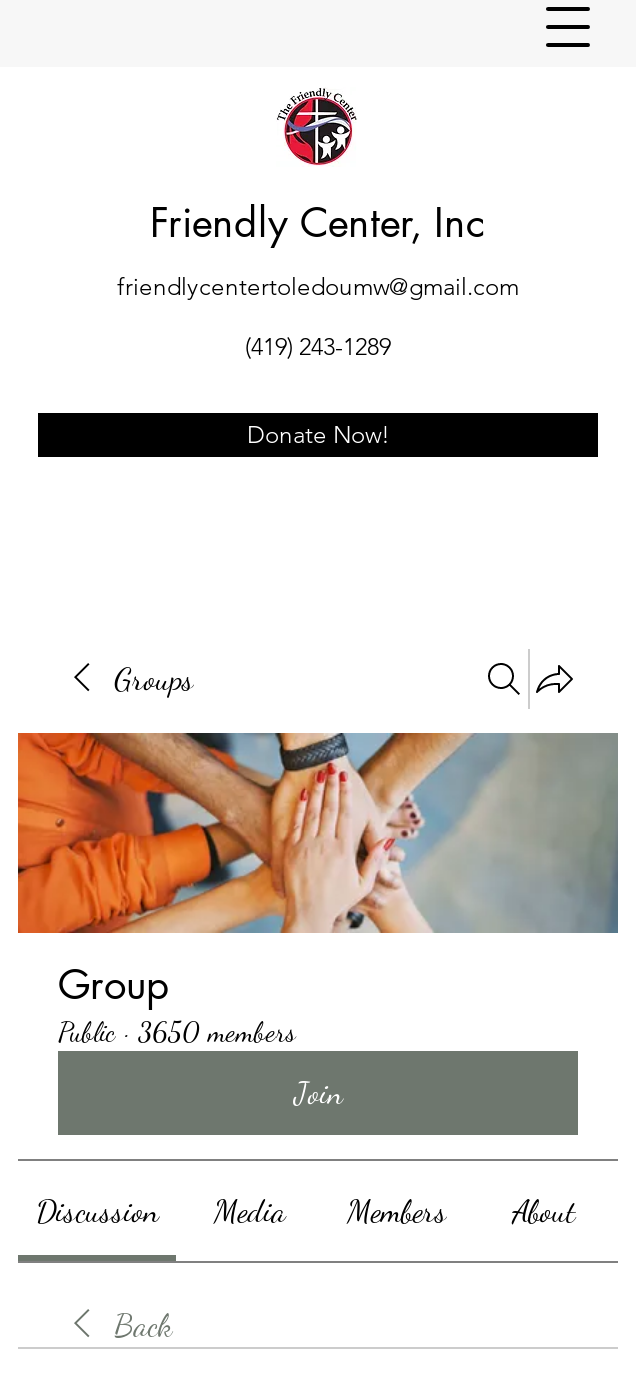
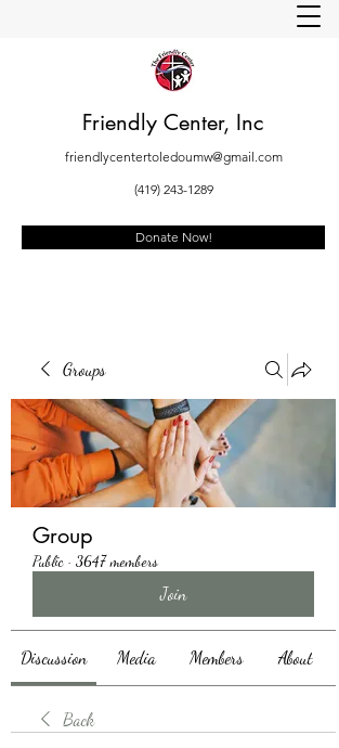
- Public · 3650 members
+ Public · 3647 members
